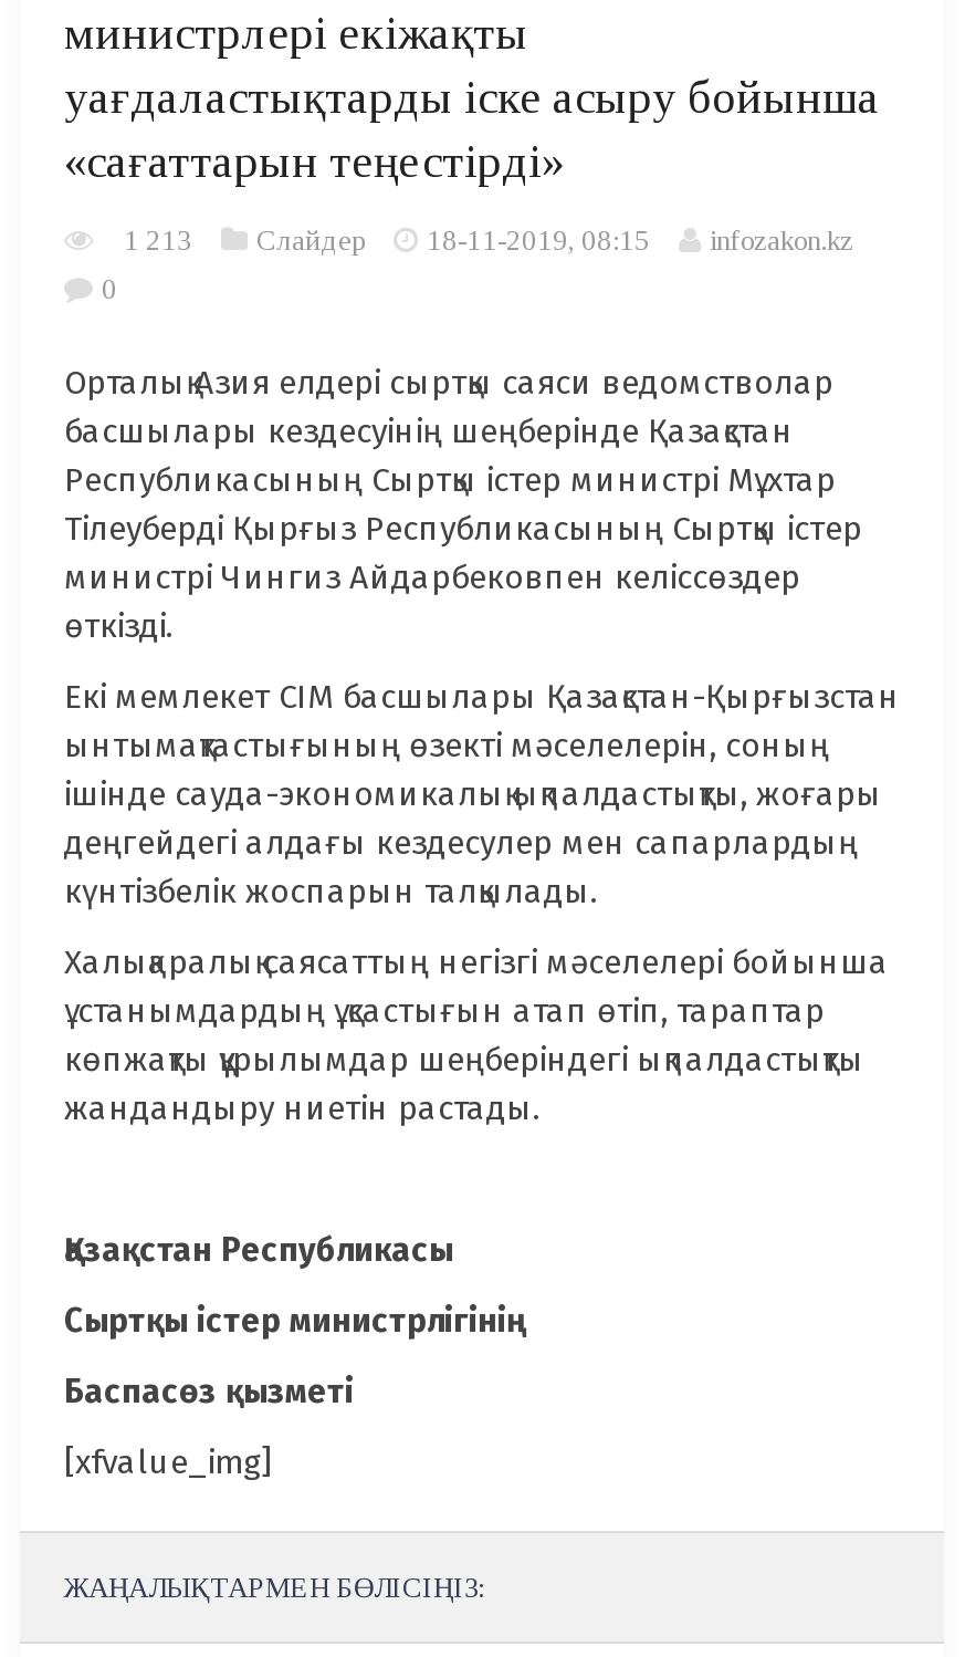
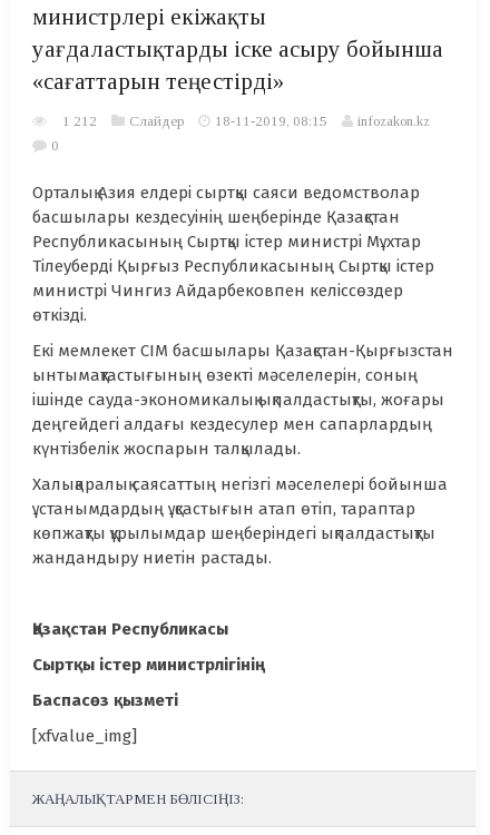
- 1 213 Слайдер 18-11-2019, 08:15 infozakon.kz
+ 1 212 Слайдер 18-11-2019, 08:15 infozakon.kz
